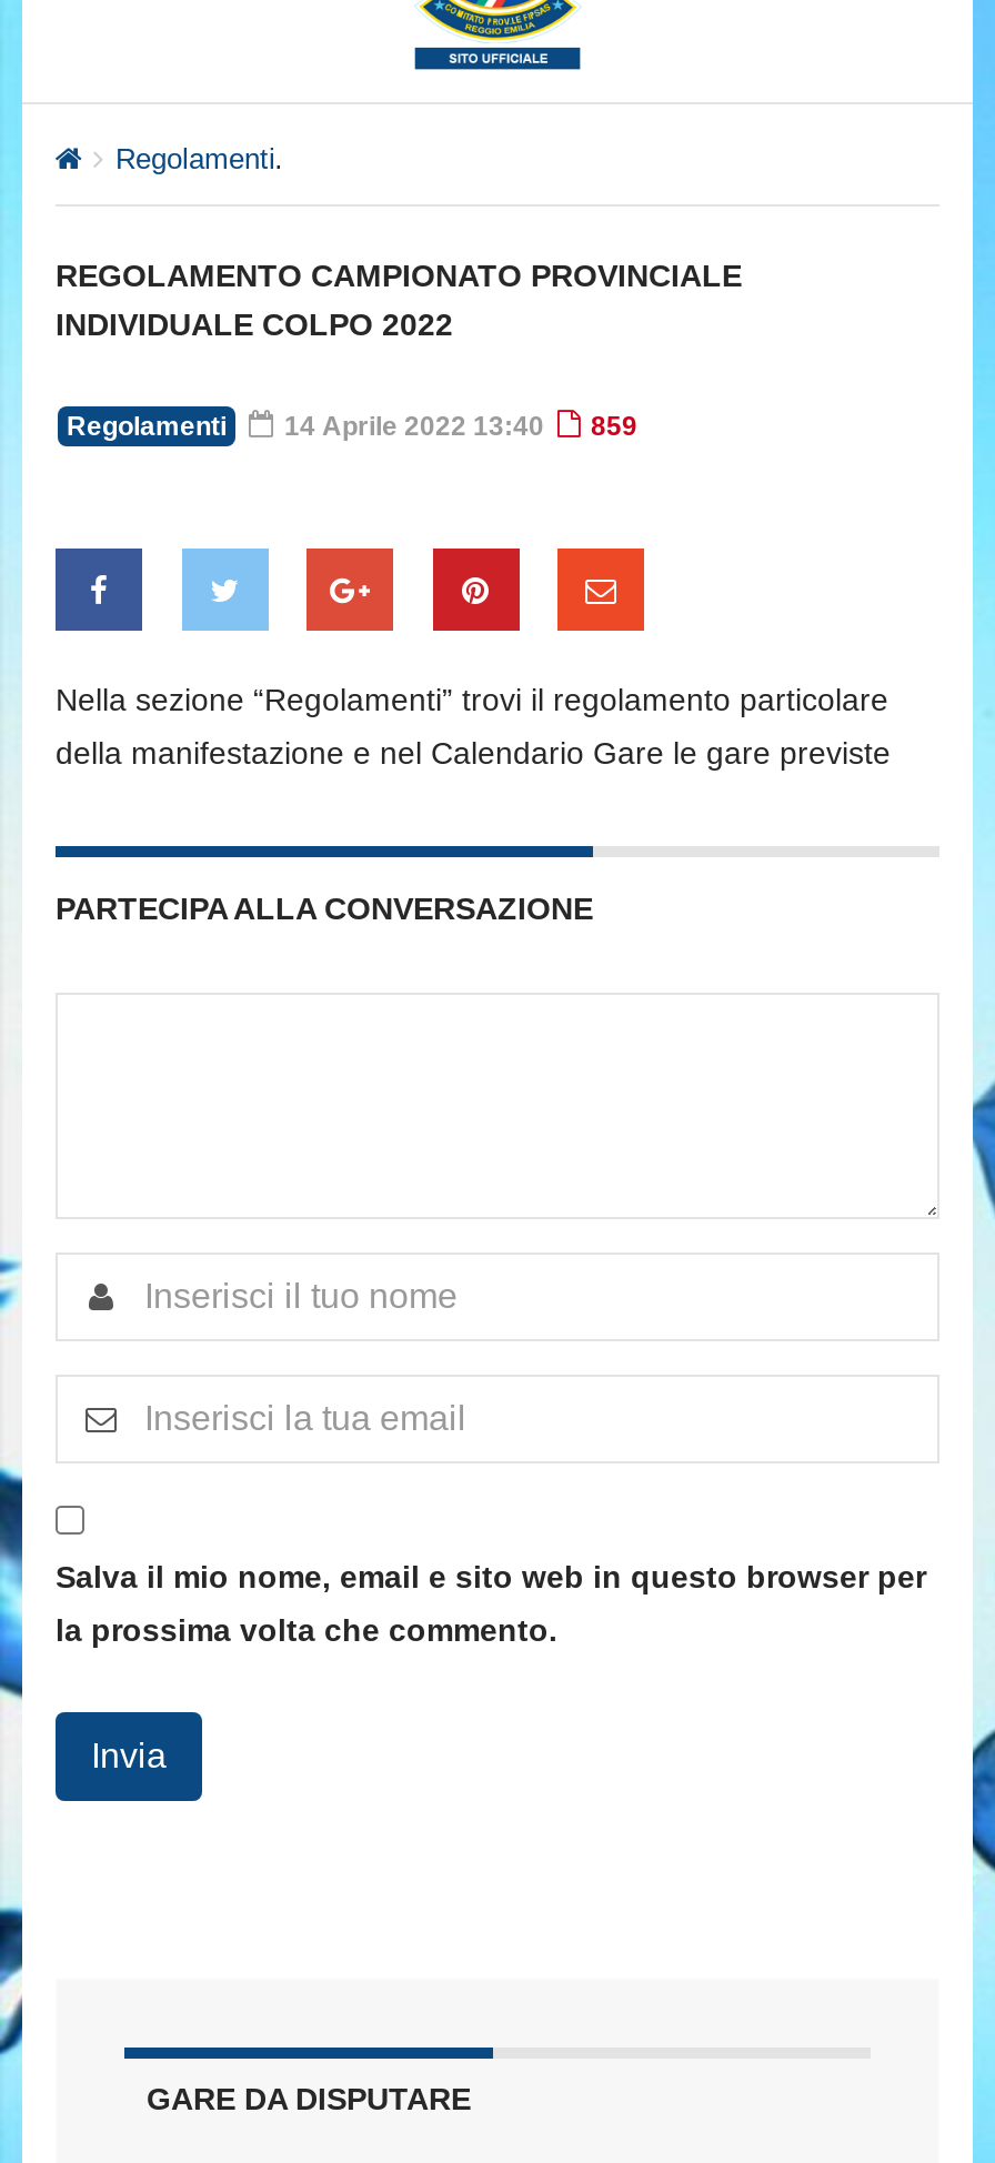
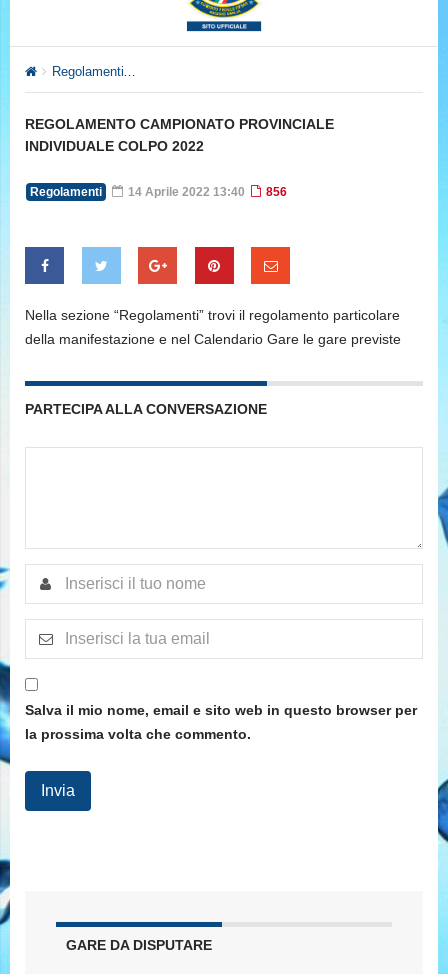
- Regolamenti 14 Aprile 2022 13:40 859
+ Regolamenti 14 Aprile 2022 13:40 856
